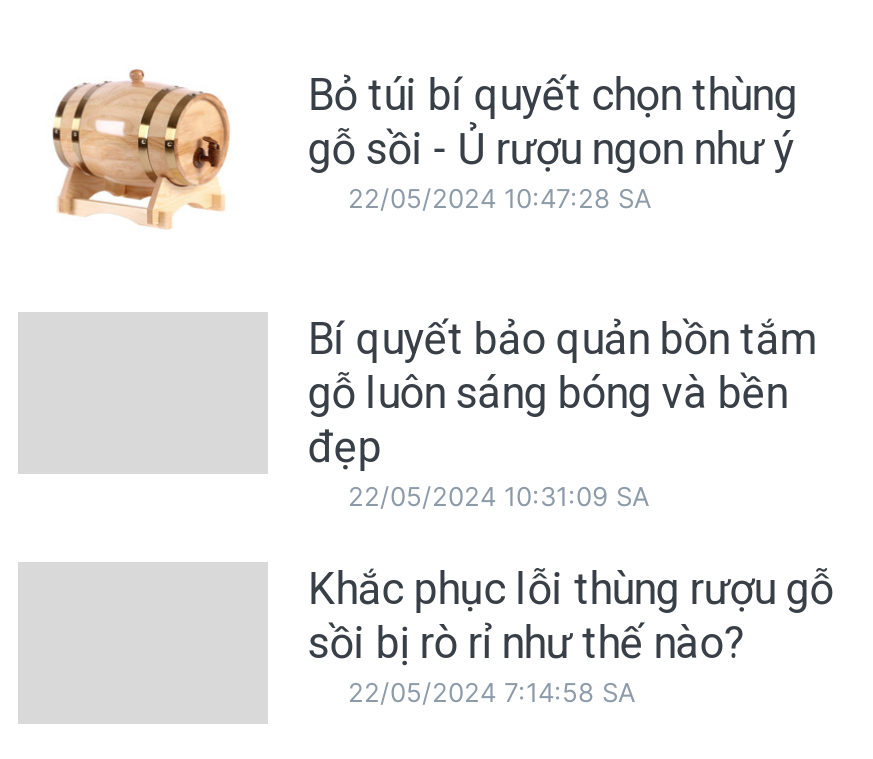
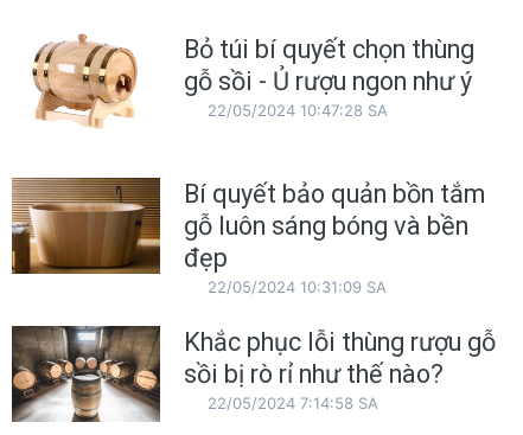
+ [image]

+ [image]
